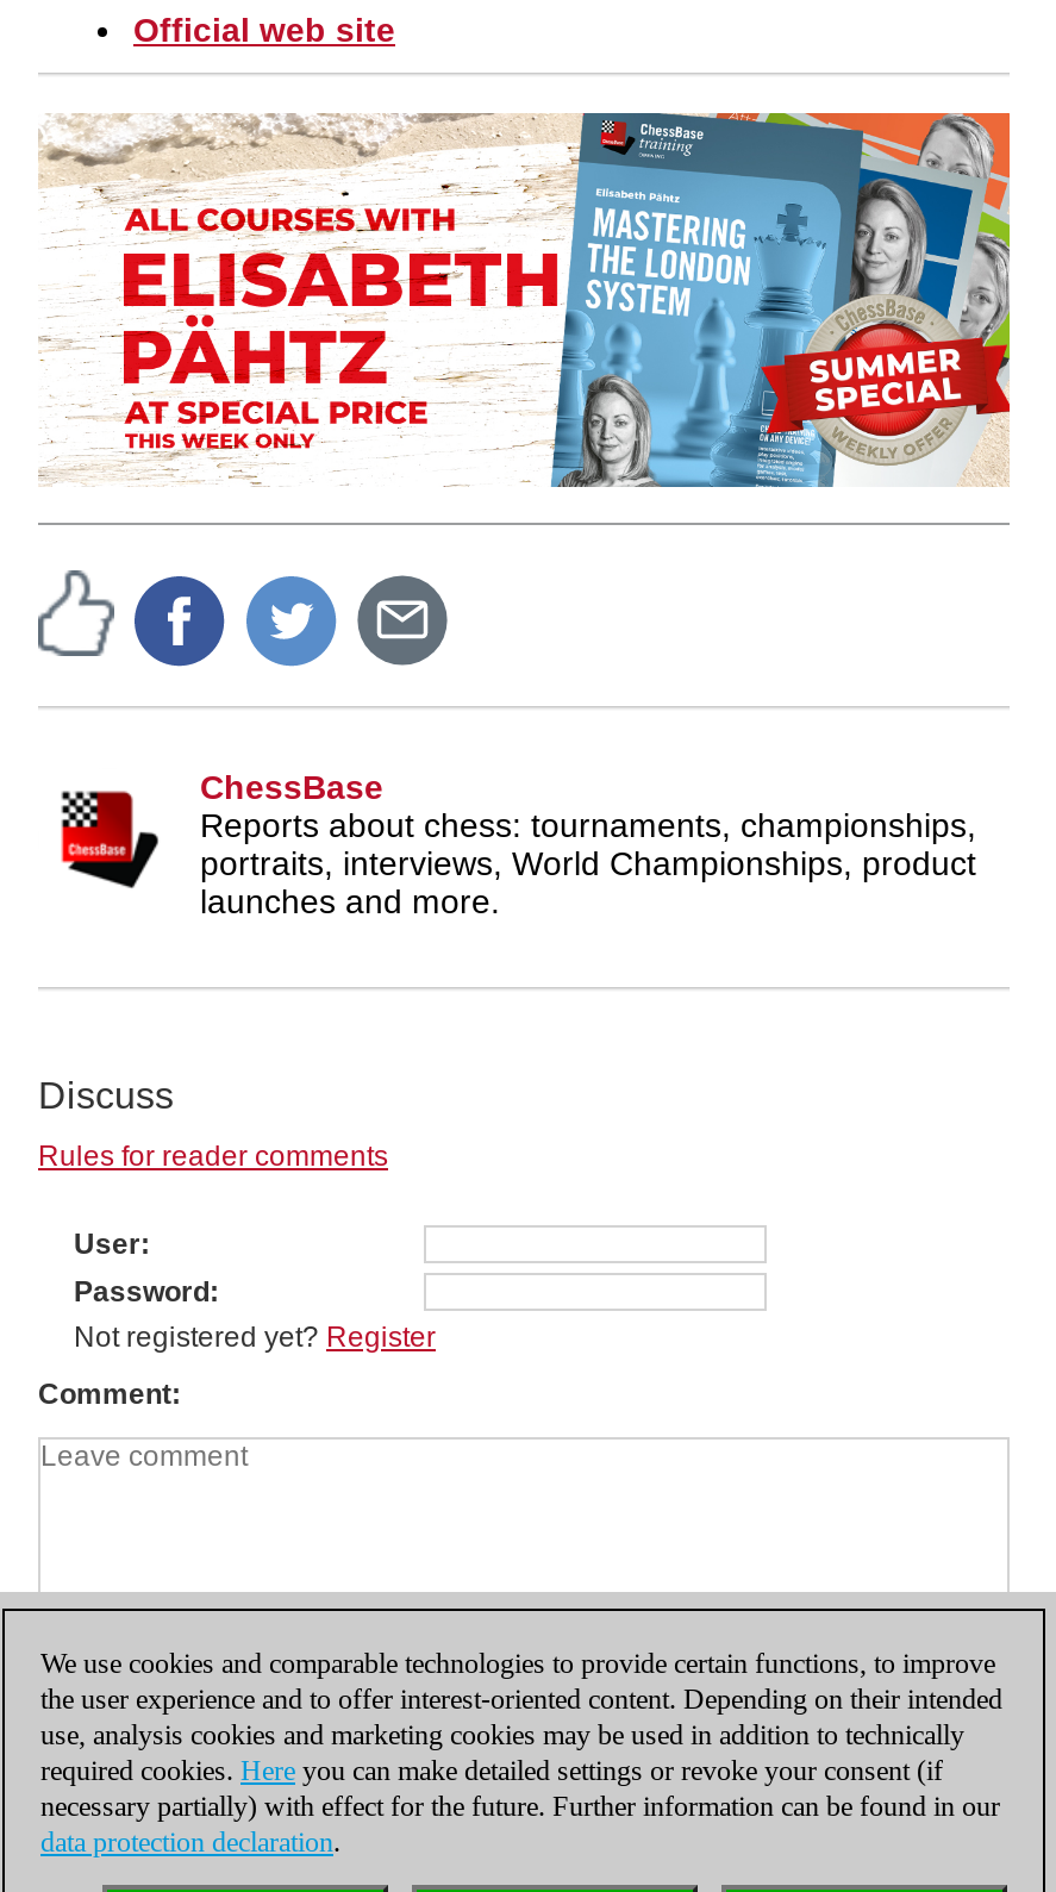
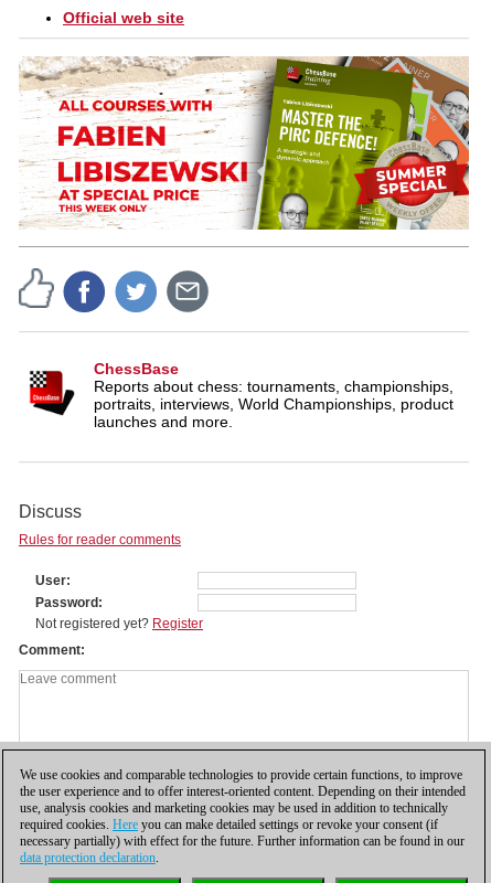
- [image]
+ [image]
